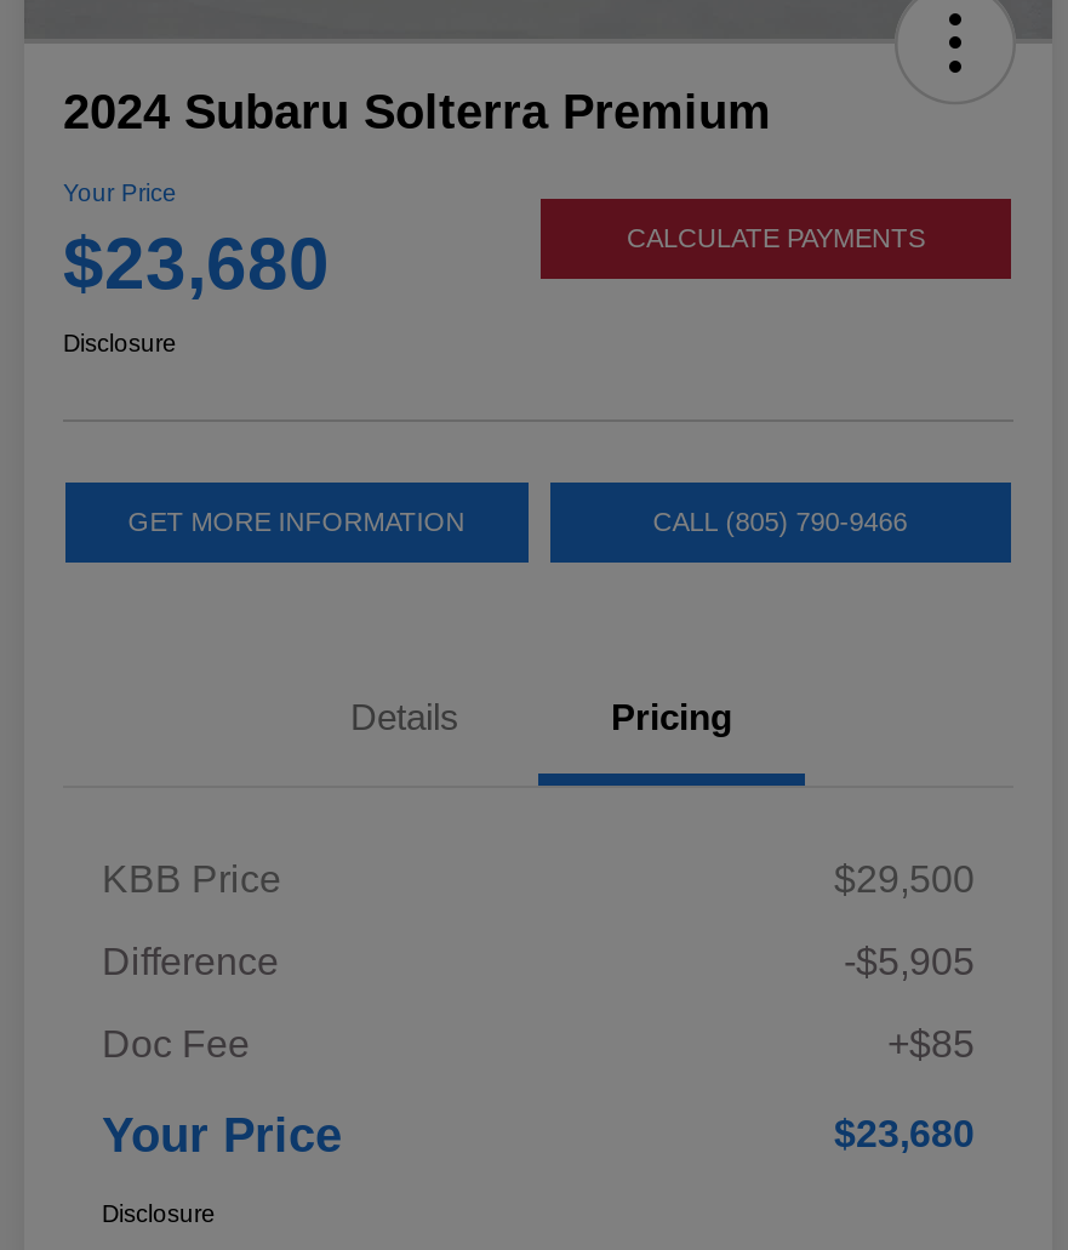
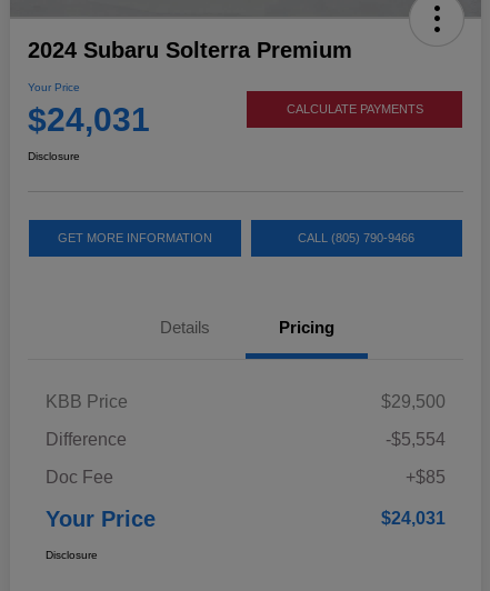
- $23,680
+ $24,031

- -$5,905
+ -$5,554

- $23,680
+ $24,031
